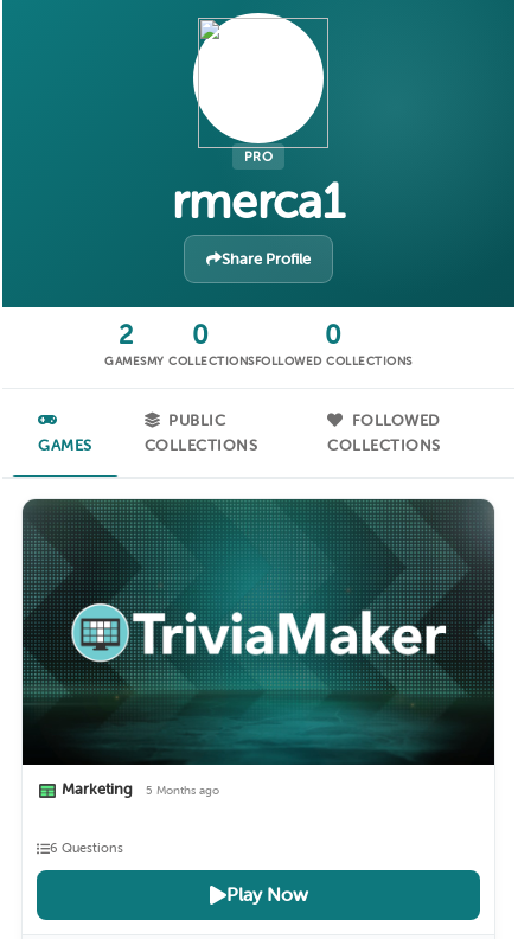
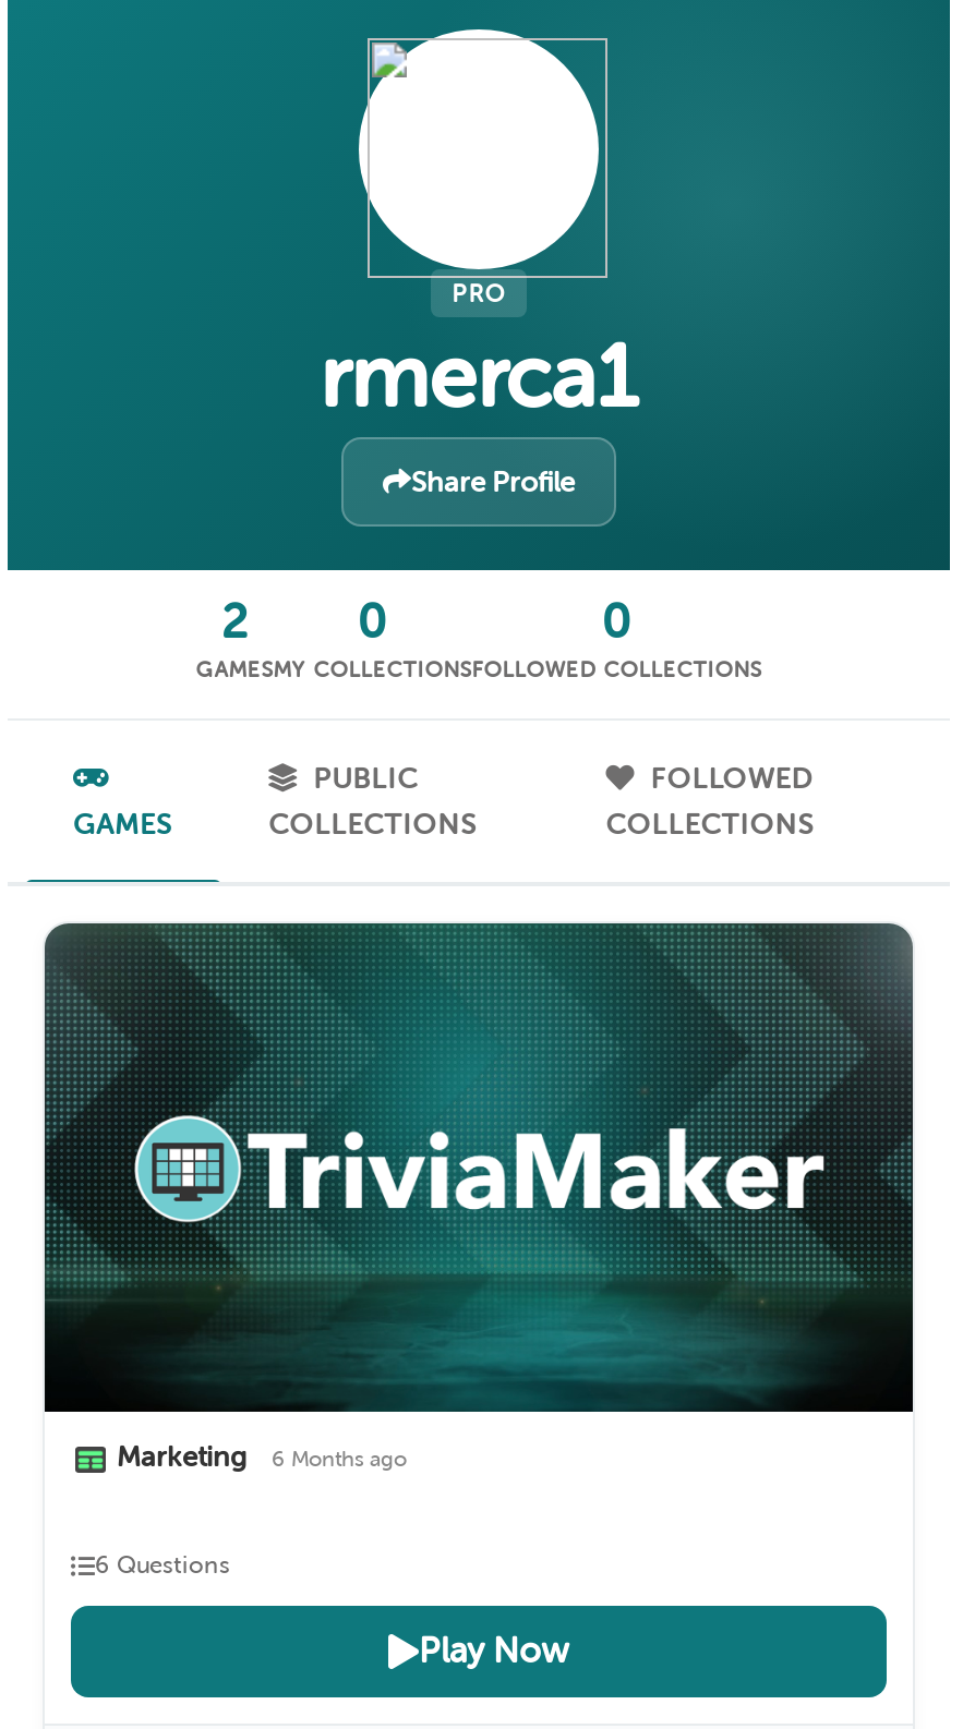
- Marketing 5 Months ago
+ Marketing 6 Months ago
